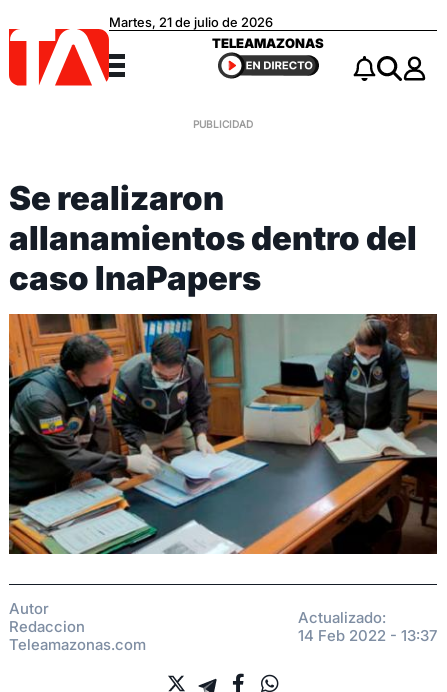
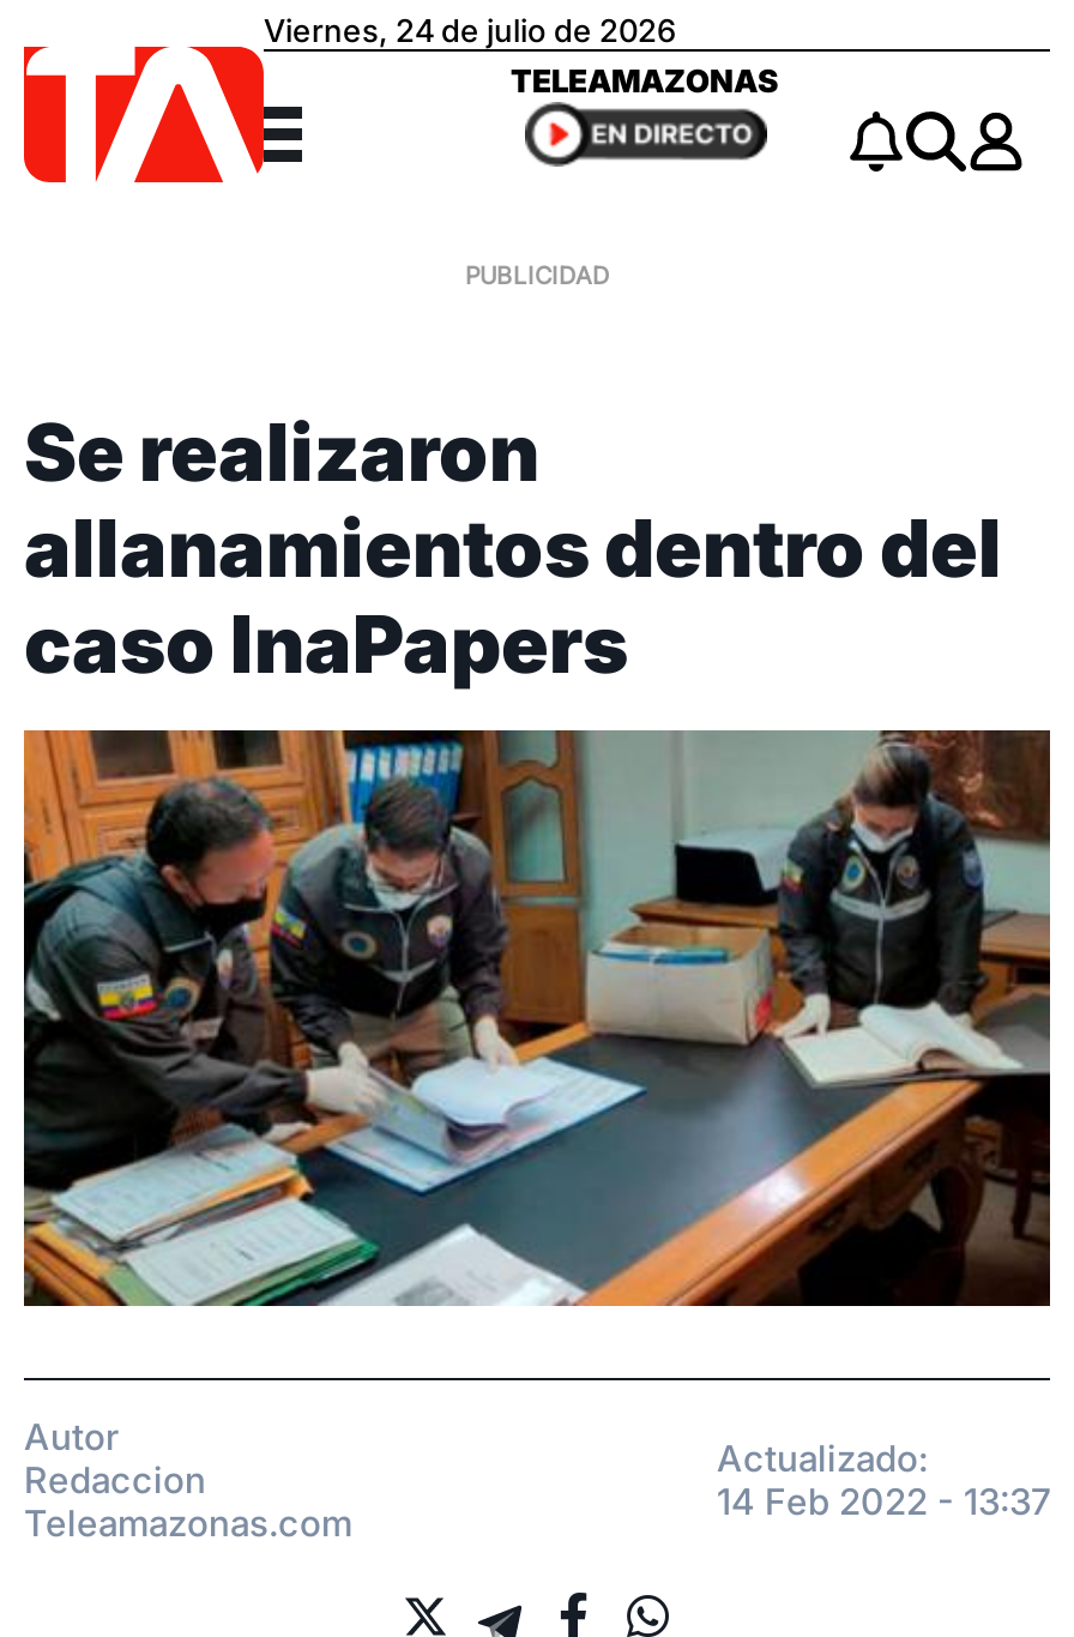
- Martes, 21 de julio de 2026
+ Viernes, 24 de julio de 2026
